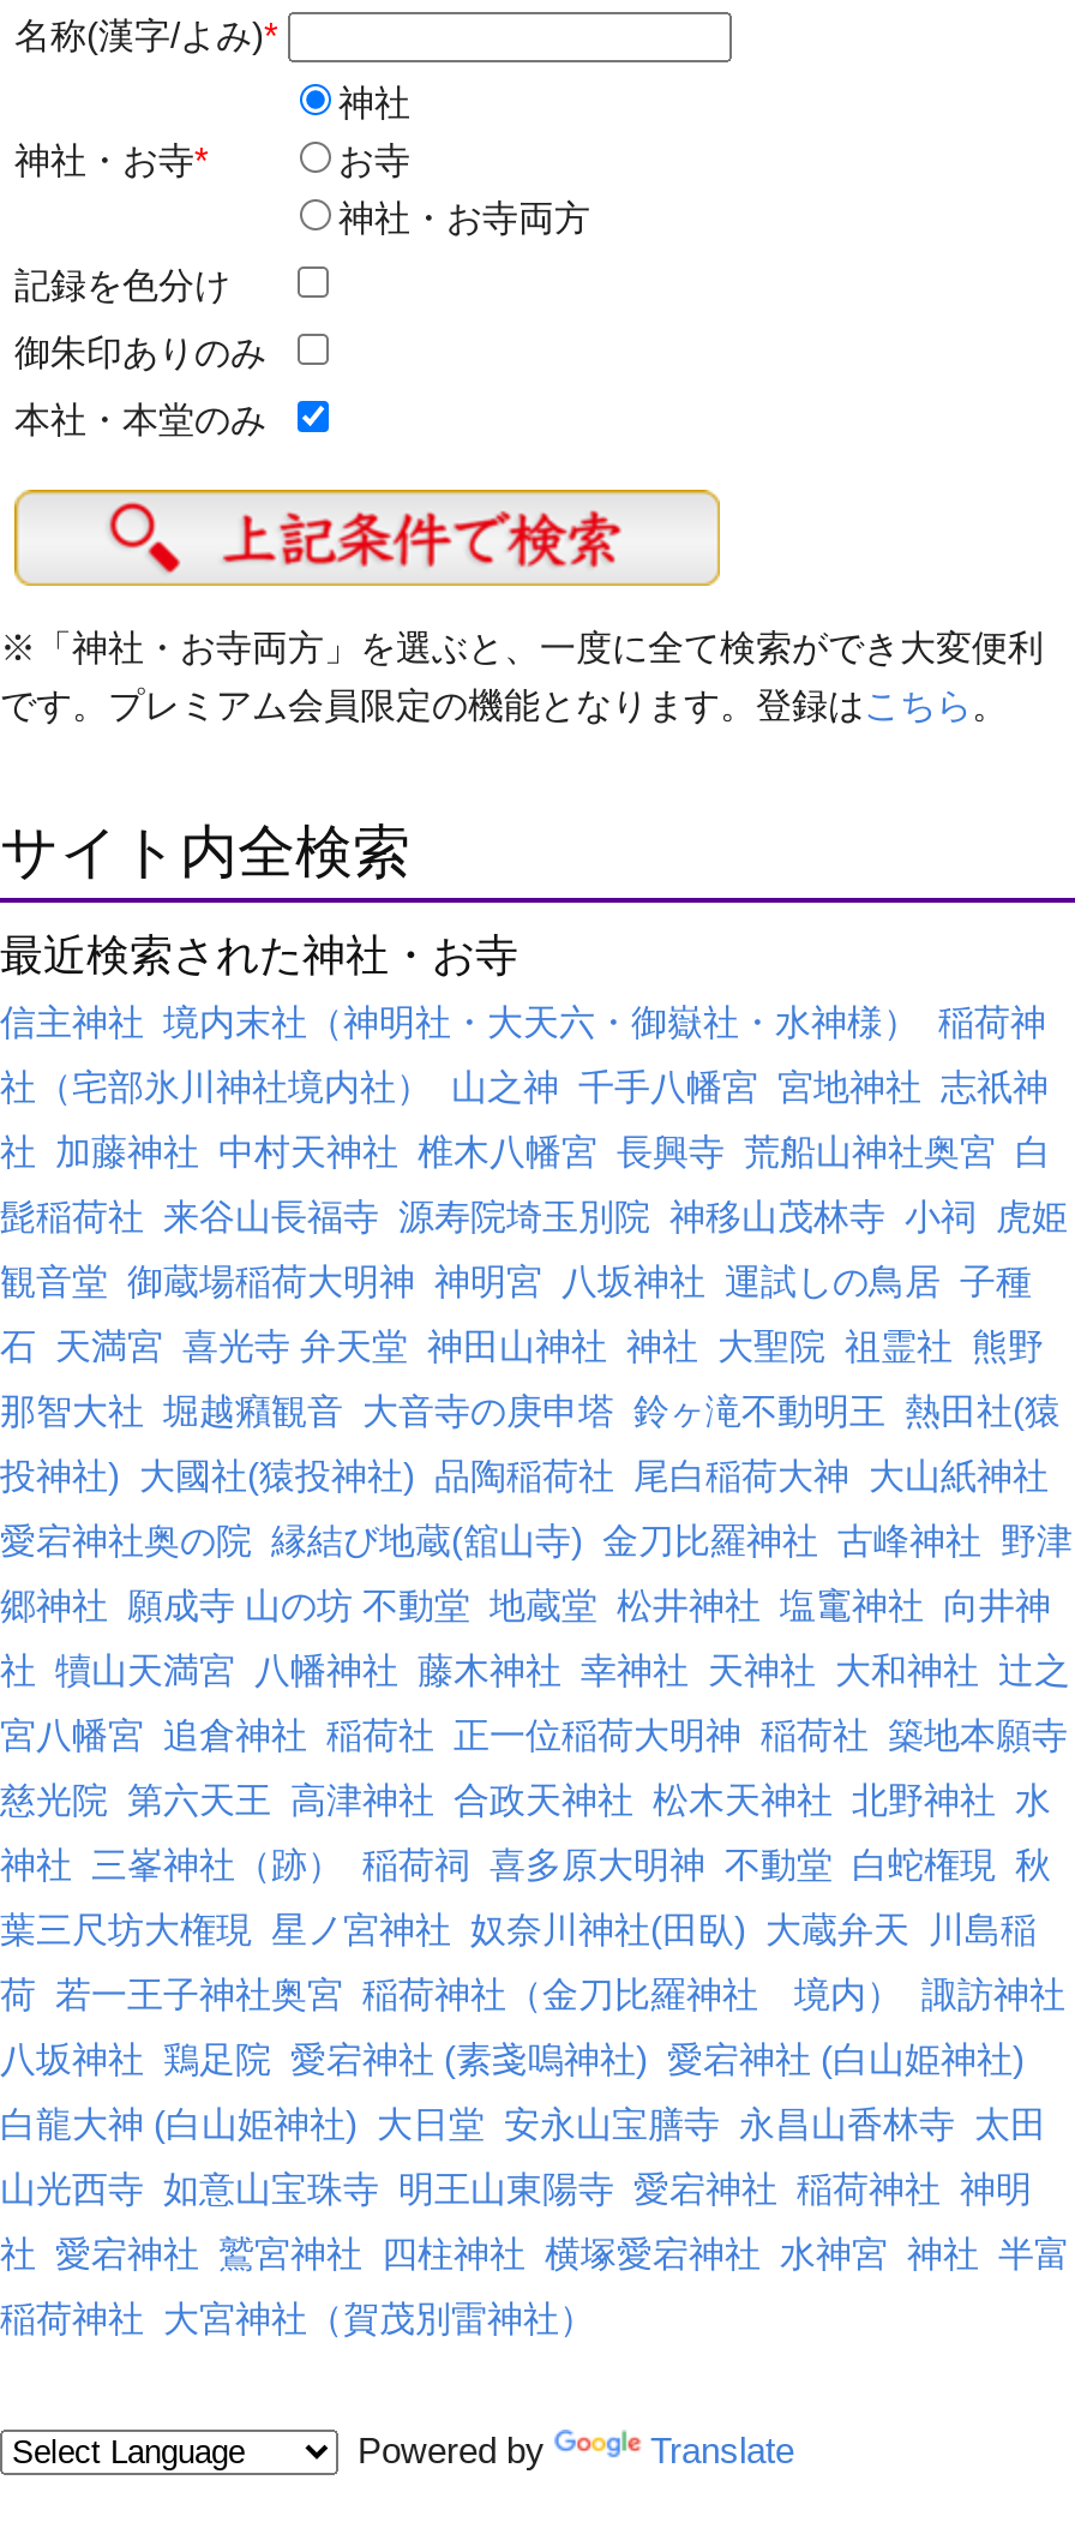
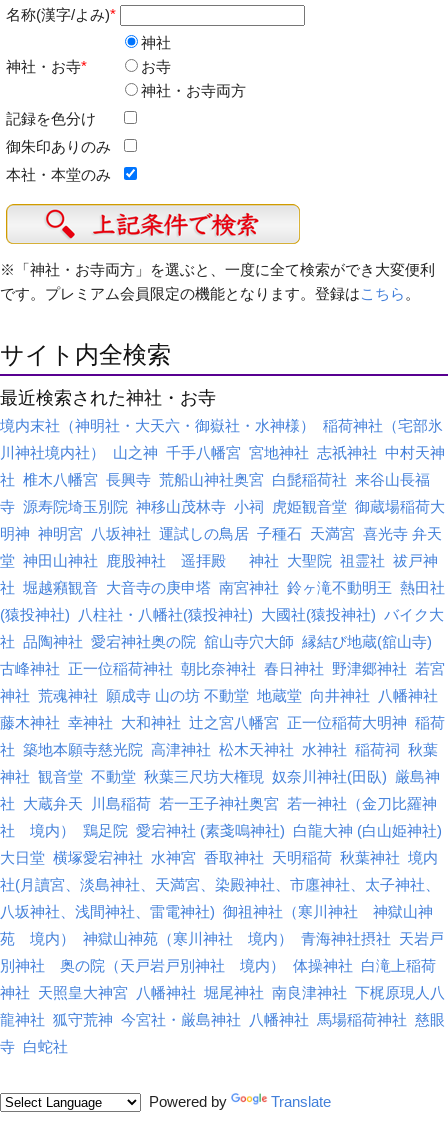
- 信主神社 境内末社（神明社・大天六・御嶽社・水神様） 稲荷神
- 社（宅部氷川神社境内社） 山之神 千手八幡宮 宮地神社 志祇神
- 社 加藤神社 中村天神社 椎木八幡宮 長興寺 荒船山神社奥宮 白
- 髭稲荷社 来谷山長福寺 源寿院埼玉別院 神移山茂林寺 小祠 虎姫
- 観音堂 御蔵場稲荷大明神 神明宮 八坂神社 運試しの鳥居 子種
- 石 天満宮 喜光寺 弁天堂 神田山神社 神社 大聖院 祖霊社 熊野
- 那智大社 堀越癪観音 大音寺の庚申塔 鈴ヶ滝不動明王 熱田社(猿
- 投神社) 大國社(猿投神社) 品陶稲荷社 尾白稲荷大神 大山紙神社
- 愛宕神社奥の院 縁結び地蔵(舘山寺) 金刀比羅神社 古峰神社 野津
- 郷神社 願成寺 山の坊 不動堂 地蔵堂 松井神社 塩竃神社 向井神
- 社 犢山天満宮 八幡神社 藤木神社 幸神社 天神社 大和神社 辻之
- 宮八幡宮 追倉神社 稲荷社 正一位稲荷大明神 稲荷社 築地本願寺
- 慈光院 第六天王 高津神社 合政天神社 松木天神社 北野神社 水
- 神社 三峯神社（跡） 稲荷祠 喜多原大明神 不動堂 白蛇権現 秋
- 葉三尺坊大権現 星ノ宮神社 奴奈川神社(田臥) 大蔵弁天 川島稲
- 荷 若一王子神社奥宮 稲荷神社（金刀比羅神社 境内） 諏訪神社
- 八坂神社 鶏足院 愛宕神社 (素戔嗚神社) 愛宕神社 (白山姫神社)
- 白龍大神 (白山姫神社) 大日堂 安永山宝膳寺 永昌山香林寺 太田
- 山光西寺 如意山宝珠寺 明王山東陽寺 愛宕神社 稲荷神社 神明
- 社 愛宕神社 鷲宮神社 四柱神社 横塚愛宕神社 水神宮 神社 半富
- 稲荷神社 大宮神社（賀茂別雷神社）
+ 境内末社（神明社・大天六・御嶽社・水神様） 稲荷神社（宅部氷
+ 川神社境内社） 山之神 千手八幡宮 宮地神社 志祇神社 中村天神
+ 社 椎木八幡宮 長興寺 荒船山神社奥宮 白髭稲荷社 来谷山長福
+ 寺 源寿院埼玉別院 神移山茂林寺 小祠 虎姫観音堂 御蔵場稲荷大
+ 明神 神明宮 八坂神社 運試しの鳥居 子種石 天満宮 喜光寺 弁天
+ 堂 神田山神社 鹿股神社 遥拝殿 神社 大聖院 祖霊社 祓戸神
+ 社 堀越癪観音 大音寺の庚申塔 南宮神社 鈴ヶ滝不動明王 熱田社
+ (猿投神社) 八柱社・八幡社(猿投神社) 大國社(猿投神社) バイク大
+ 社 品陶神社 愛宕神社奥の院 舘山寺穴大師 縁結び地蔵(舘山寺)
+ 古峰神社 正一位稲荷神社 朝比奈神社 春日神社 野津郷神社 若宮
+ 神社 荒魂神社 願成寺 山の坊 不動堂 地蔵堂 向井神社 八幡神社
+ 藤木神社 幸神社 大和神社 辻之宮八幡宮 正一位稲荷大明神 稲荷
+ 社 築地本願寺慈光院 高津神社 松木天神社 水神社 稲荷祠 秋葉
+ 神社 観音堂 不動堂 秋葉三尺坊大権現 奴奈川神社(田臥) 厳島神
+ 社 大蔵弁天 川島稲荷 若一王子神社奥宮 若一神社（金刀比羅神
+ 社 境内） 鶏足院 愛宕神社 (素戔嗚神社) 白龍大神 (白山姫神社)
+ 大日堂 横塚愛宕神社 水神宮 香取神社 天明稲荷 秋葉神社 境内
+ 社(月讀宮、淡島神社、天満宮、染殿神社、市廛神社、太子神社、
+ 八坂神社、浅間神社、雷電神社) 御祖神社（寒川神社 神獄山神
+ 苑 境内） 神獄山神苑（寒川神社 境内） 青海神社摂社 天岩戸
+ 別神社 奥の院（天戸岩戸別神社 境内） 体操神社 白滝上稲荷
+ 神社 天照皇大神宮 八幡神社 堀尾神社 南良津神社 下梶原現人八
+ 龍神社 狐守荒神 今宮社・厳島神社 八幡神社 馬場稲荷神社 慈眼
+ 寺 白蛇社
